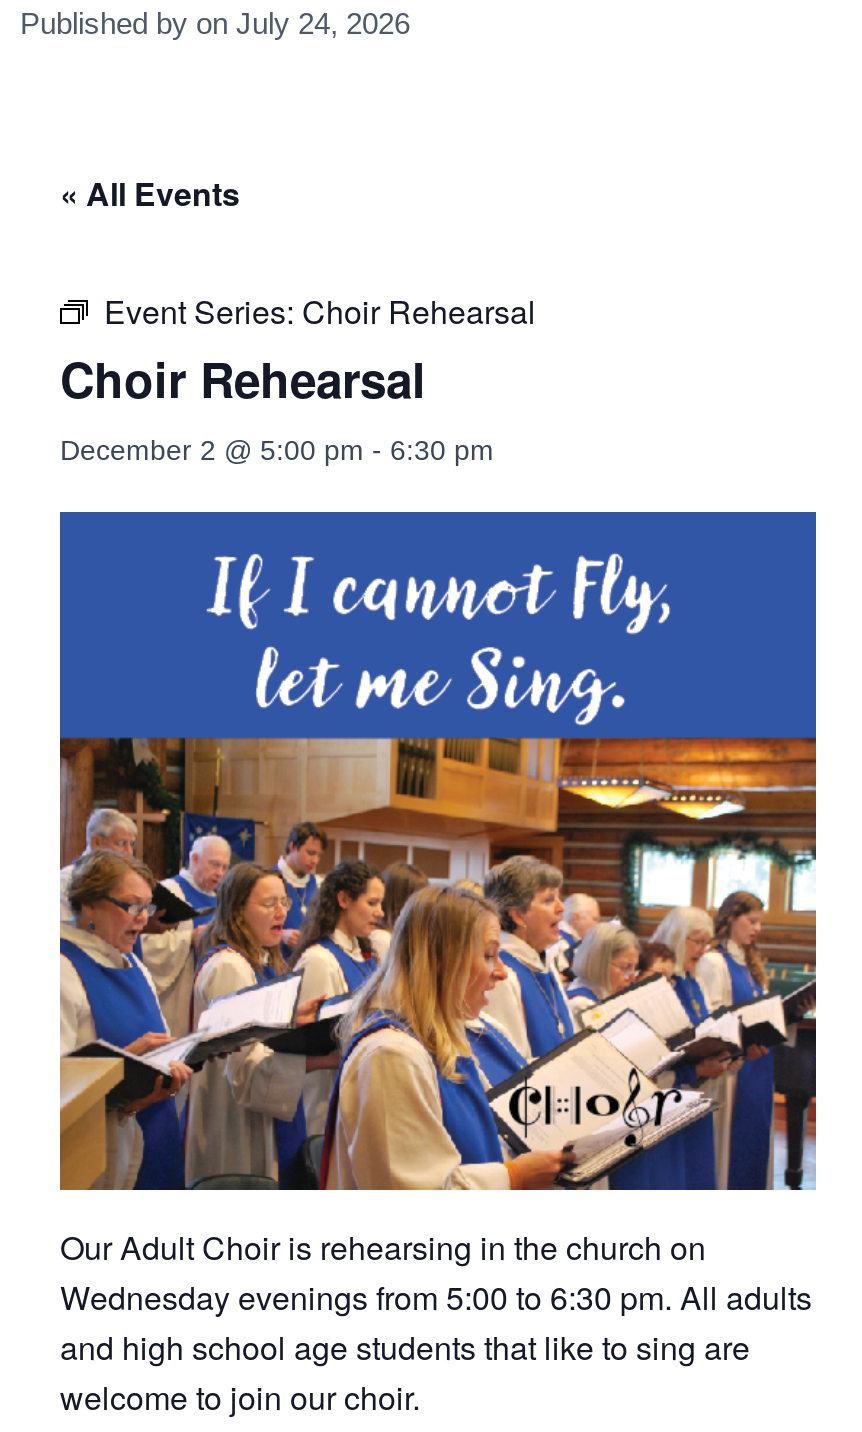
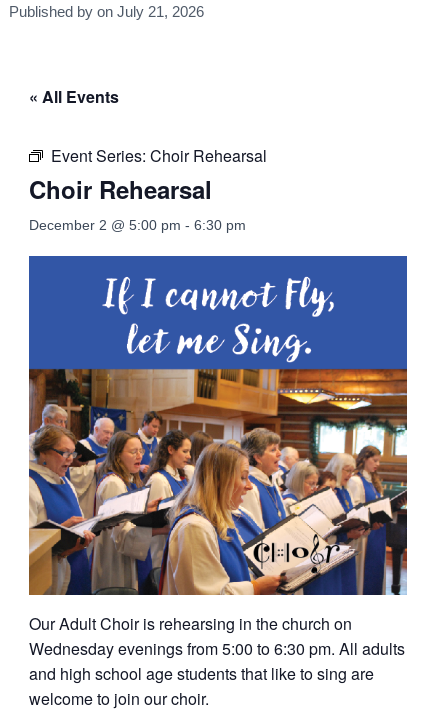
- Published by on July 24, 2026
+ Published by on July 21, 2026
